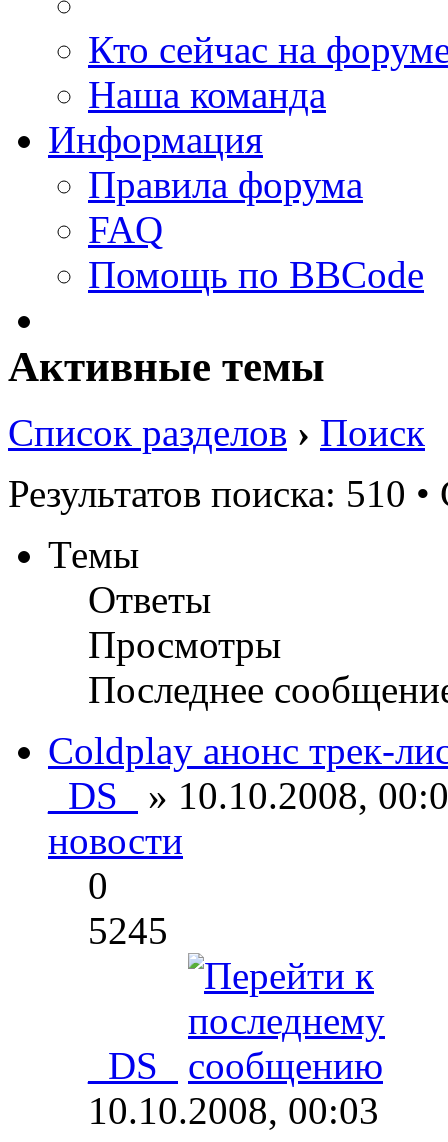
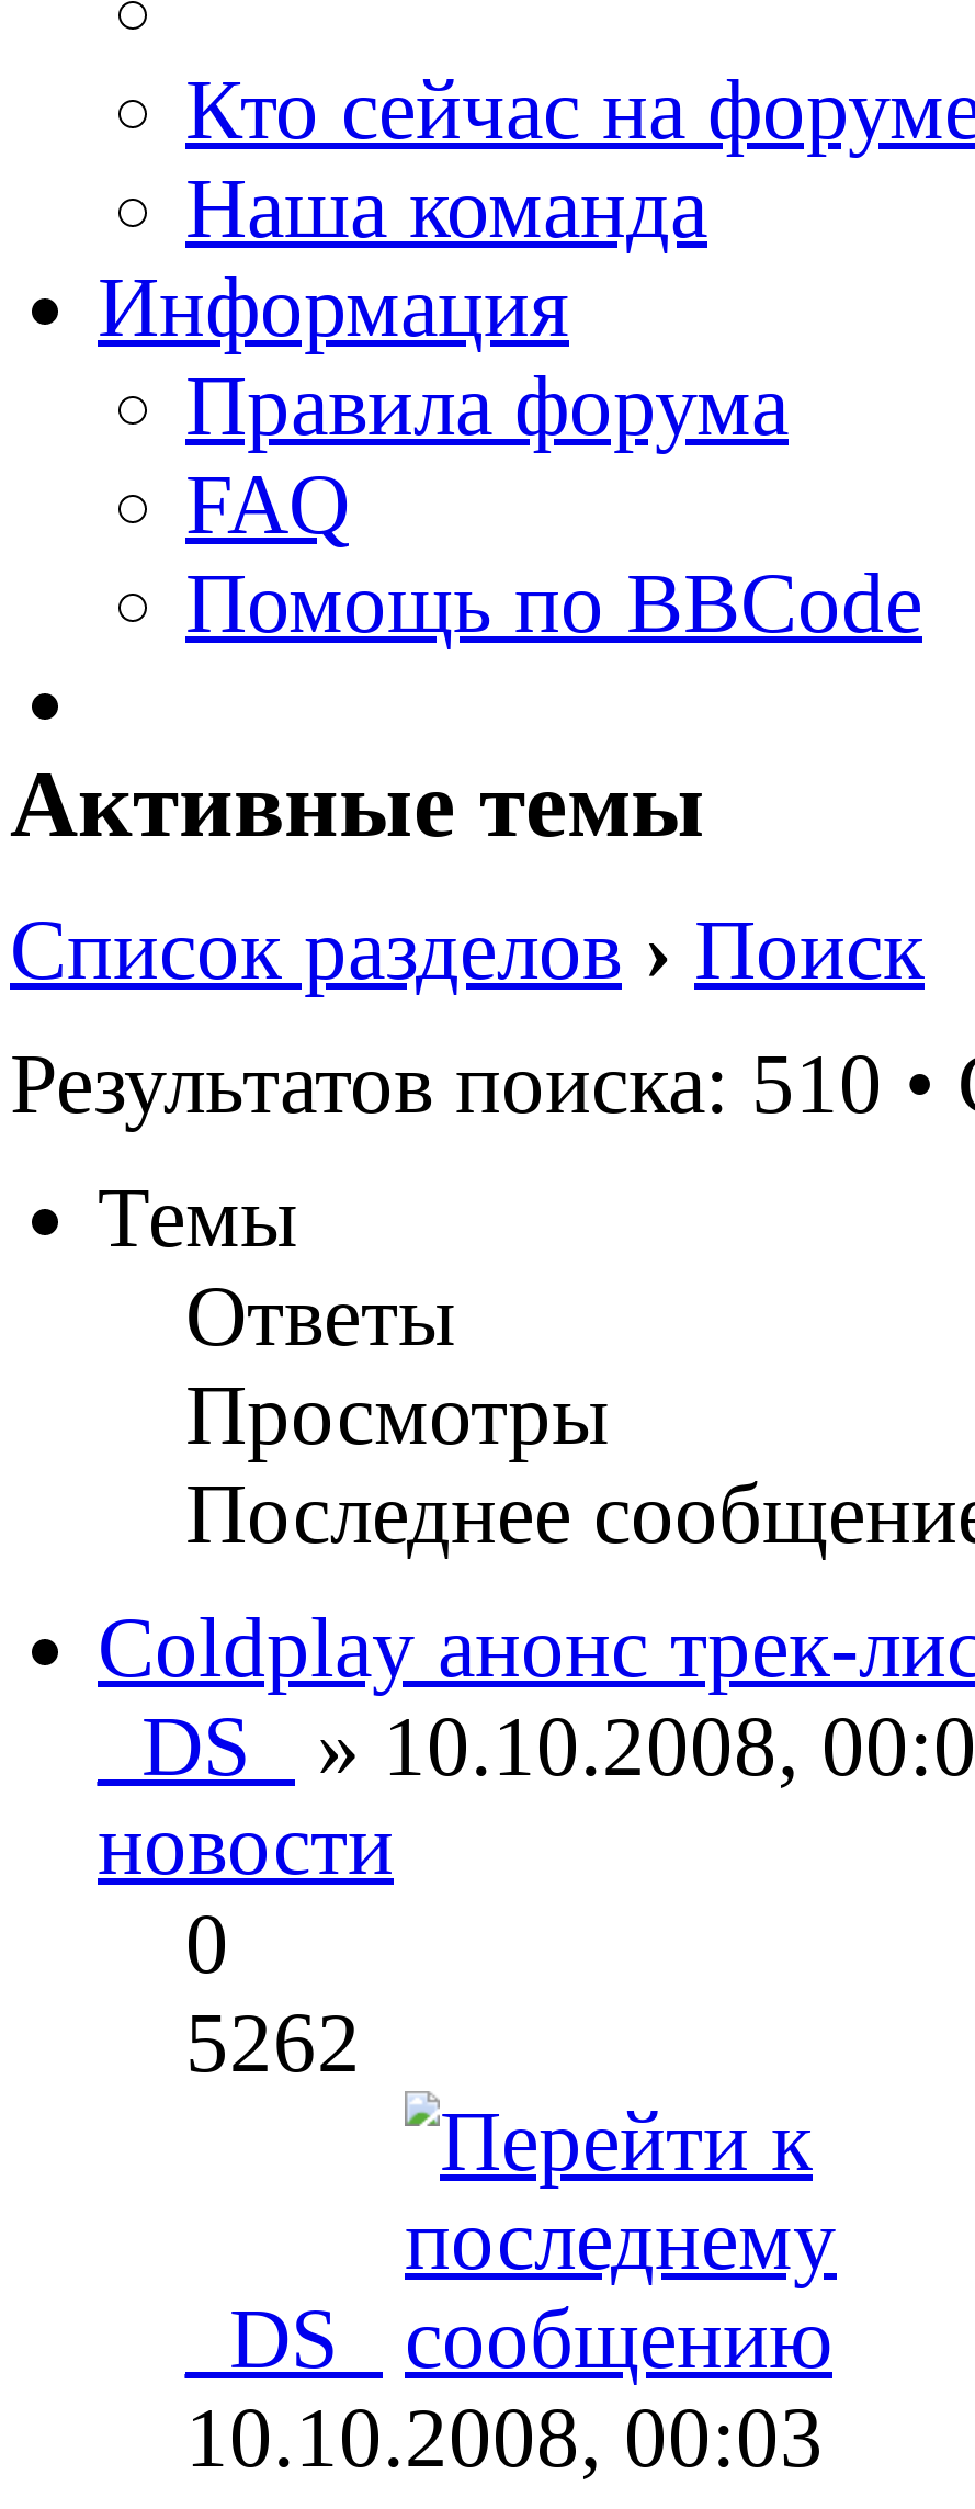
- 5245
+ 5262
